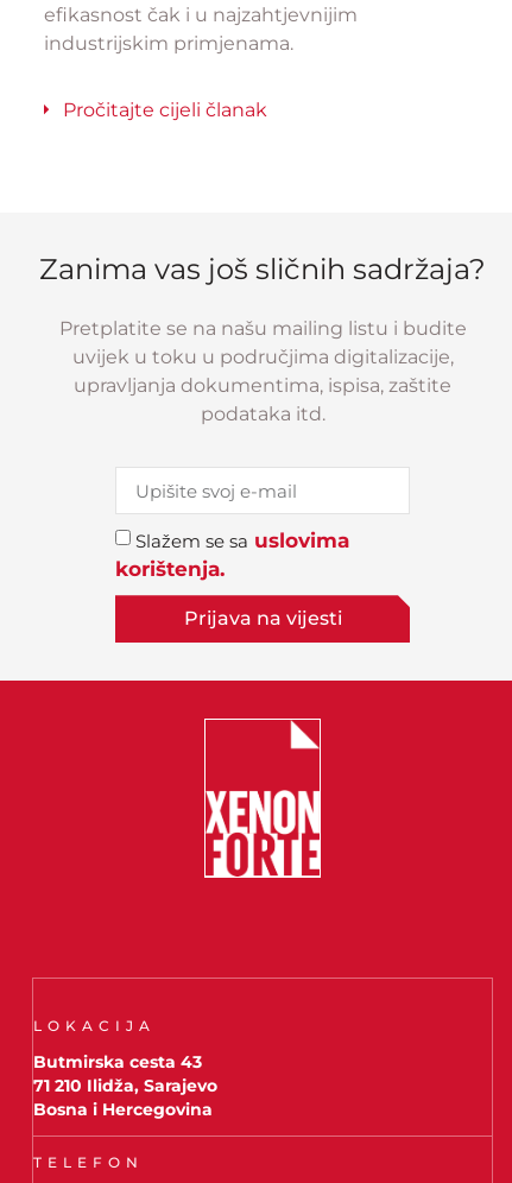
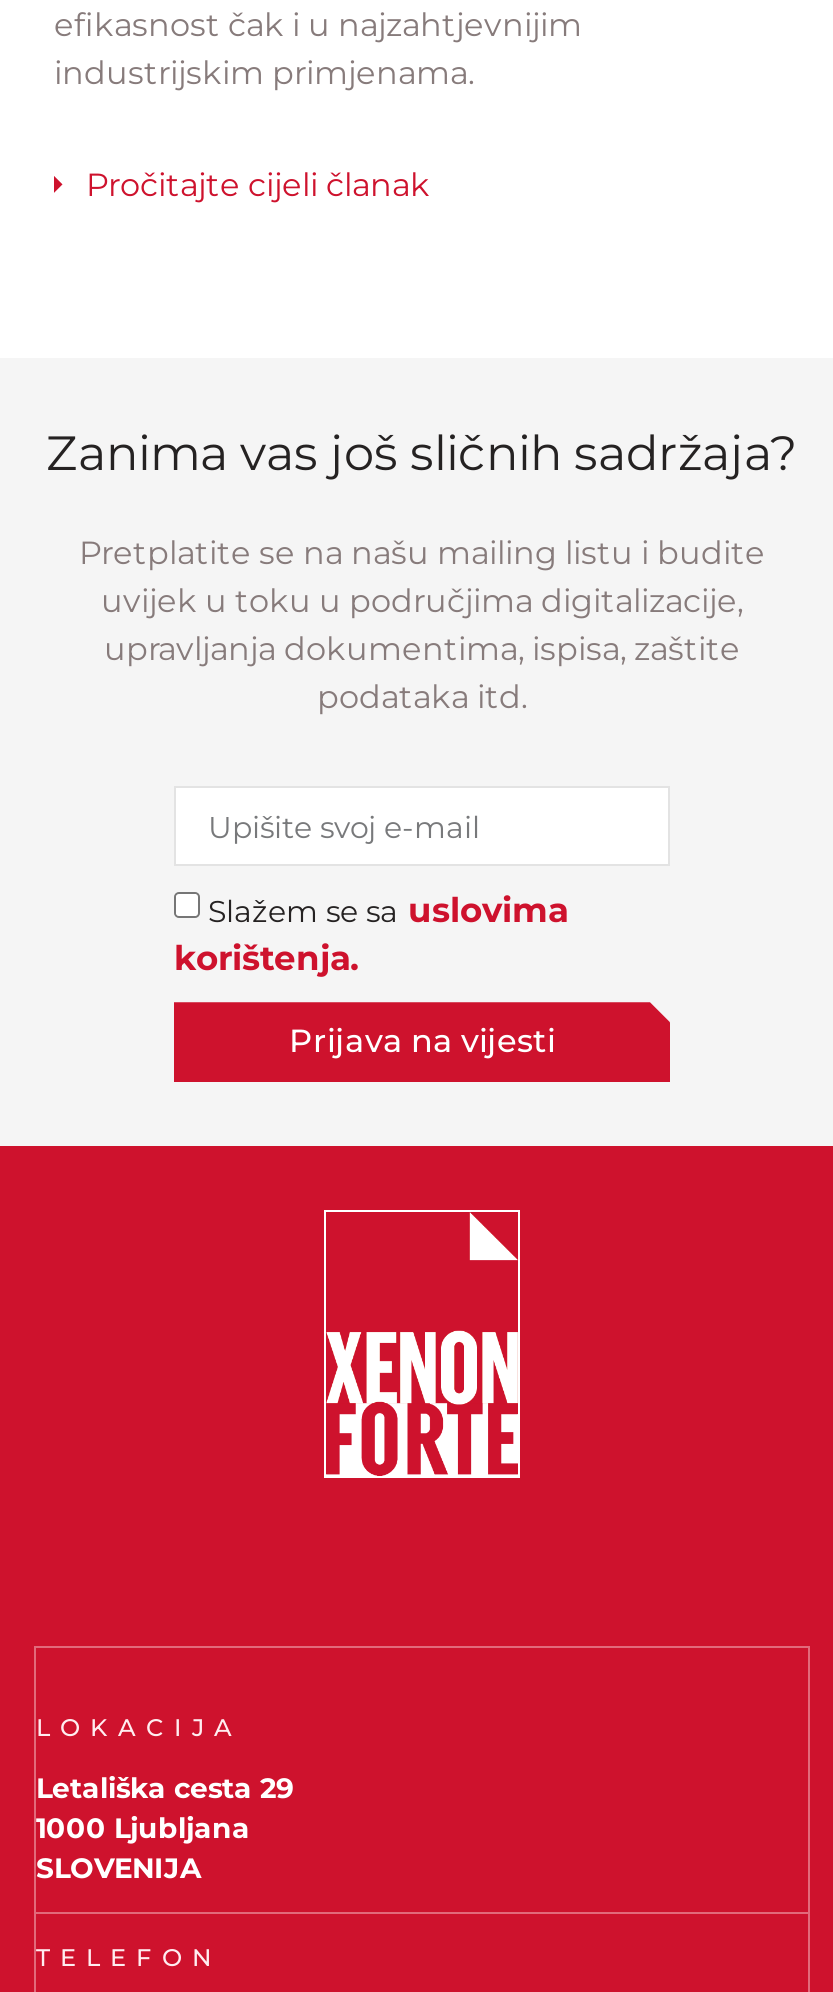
- Butmirska cesta 43
- 71 210 Ilidža, Sarajevo
- Bosna i Hercegovina
+ Letališka cesta 29
+ 1000 Ljubljana
+ SLOVENIJA
